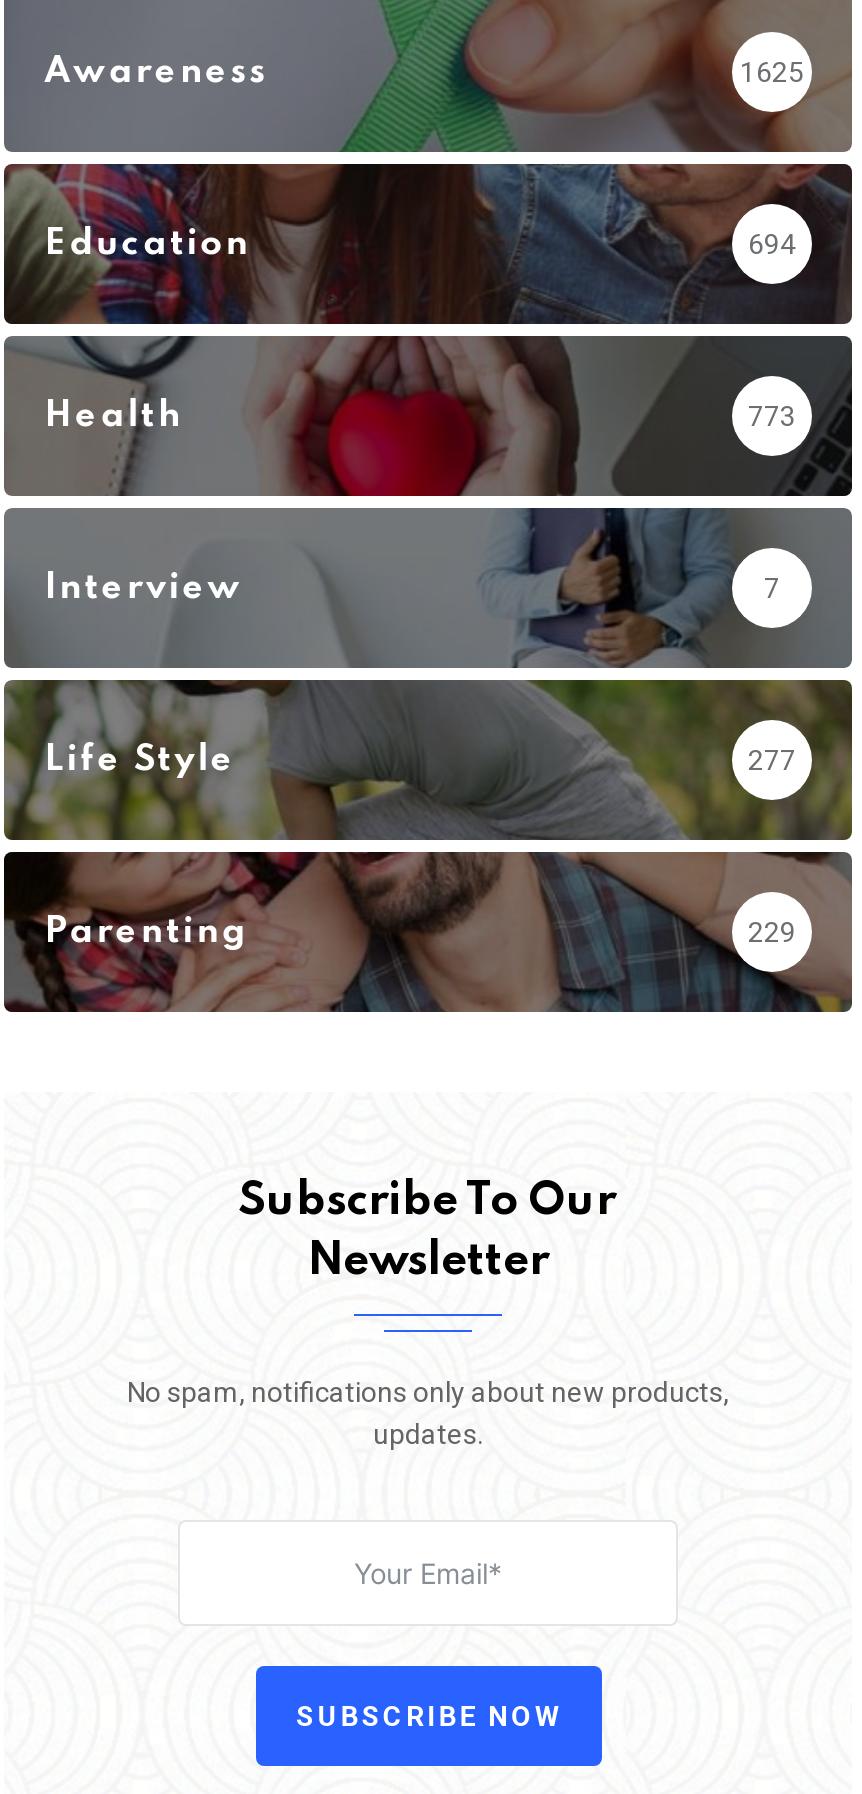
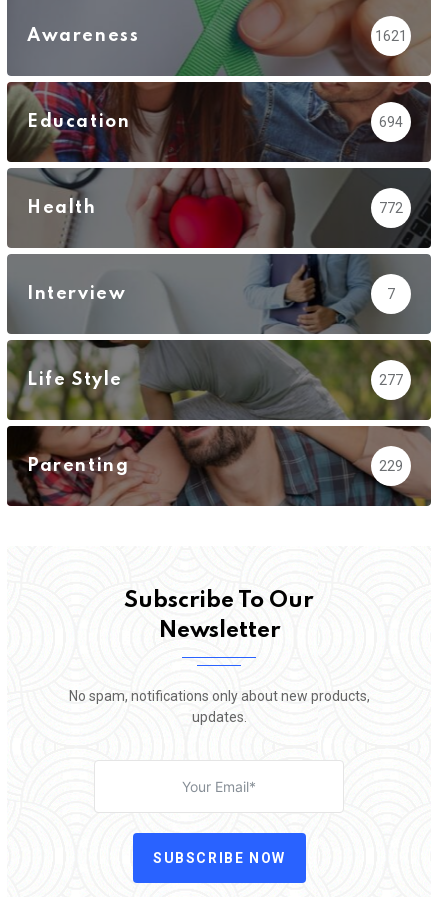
- 1625
+ 1621

- 773
+ 772
